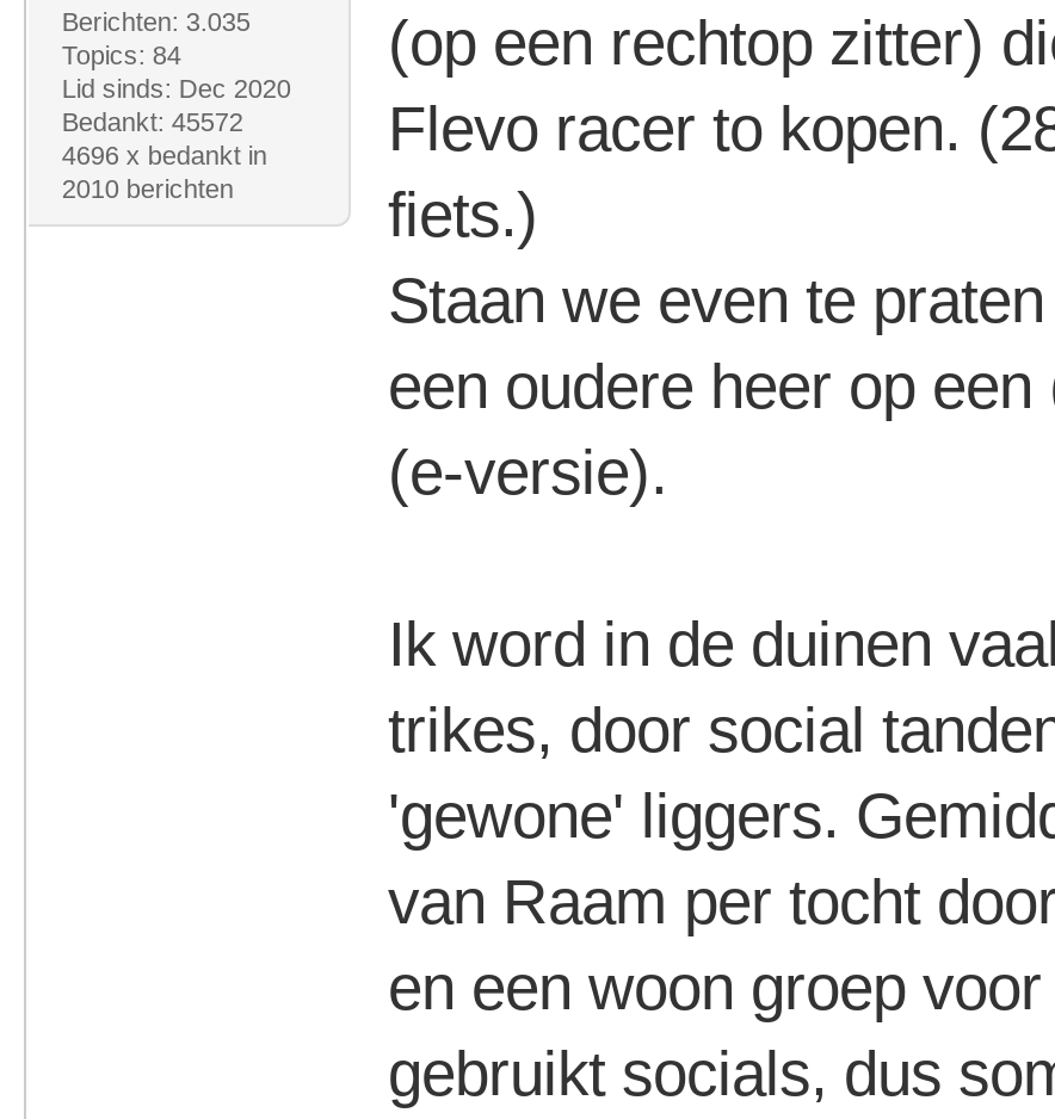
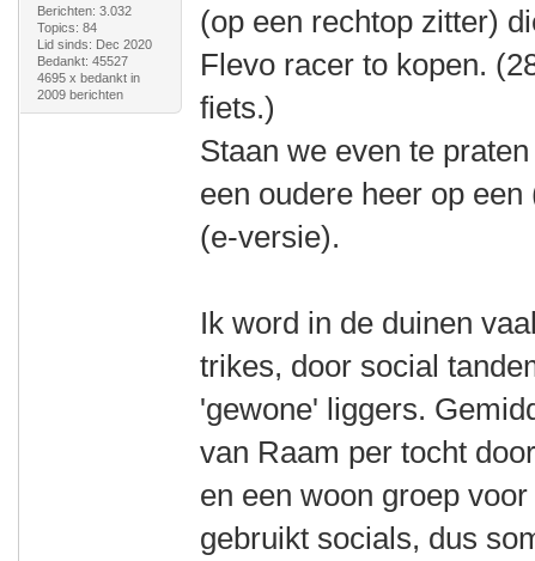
- Berichten: 3.035
+ Berichten: 3.032

- Bedankt: 45572
+ Bedankt: 45527

- 4696 x bedankt in
+ 4695 x bedankt in

- 2010 berichten
+ 2009 berichten
